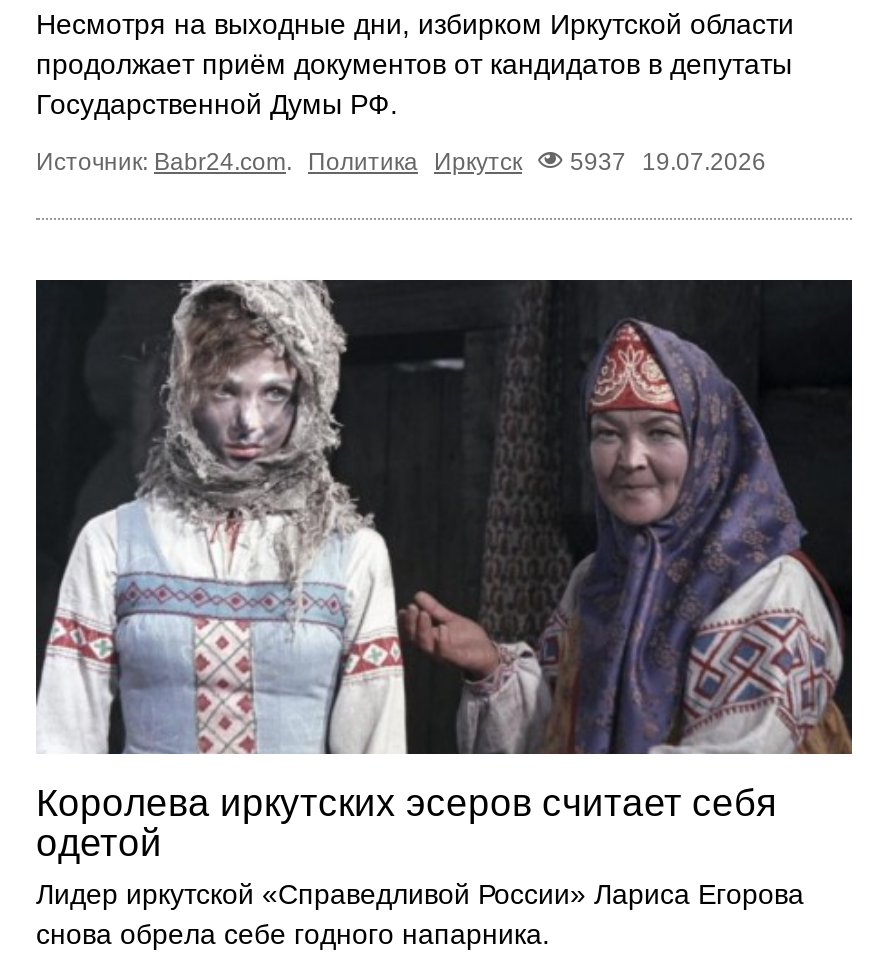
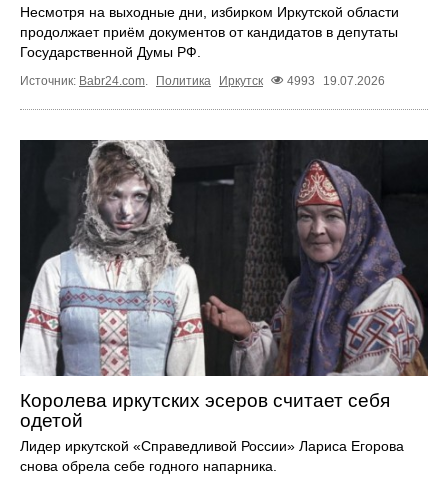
- Источник: Babr24.com. Политика Иркутск 5937 19.07.2026
+ Источник: Babr24.com. Политика Иркутск 4993 19.07.2026
